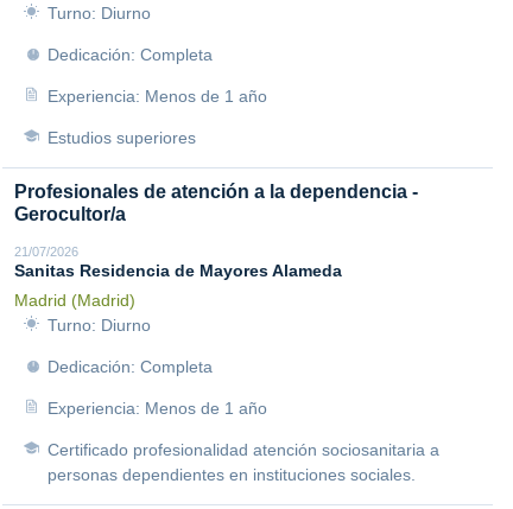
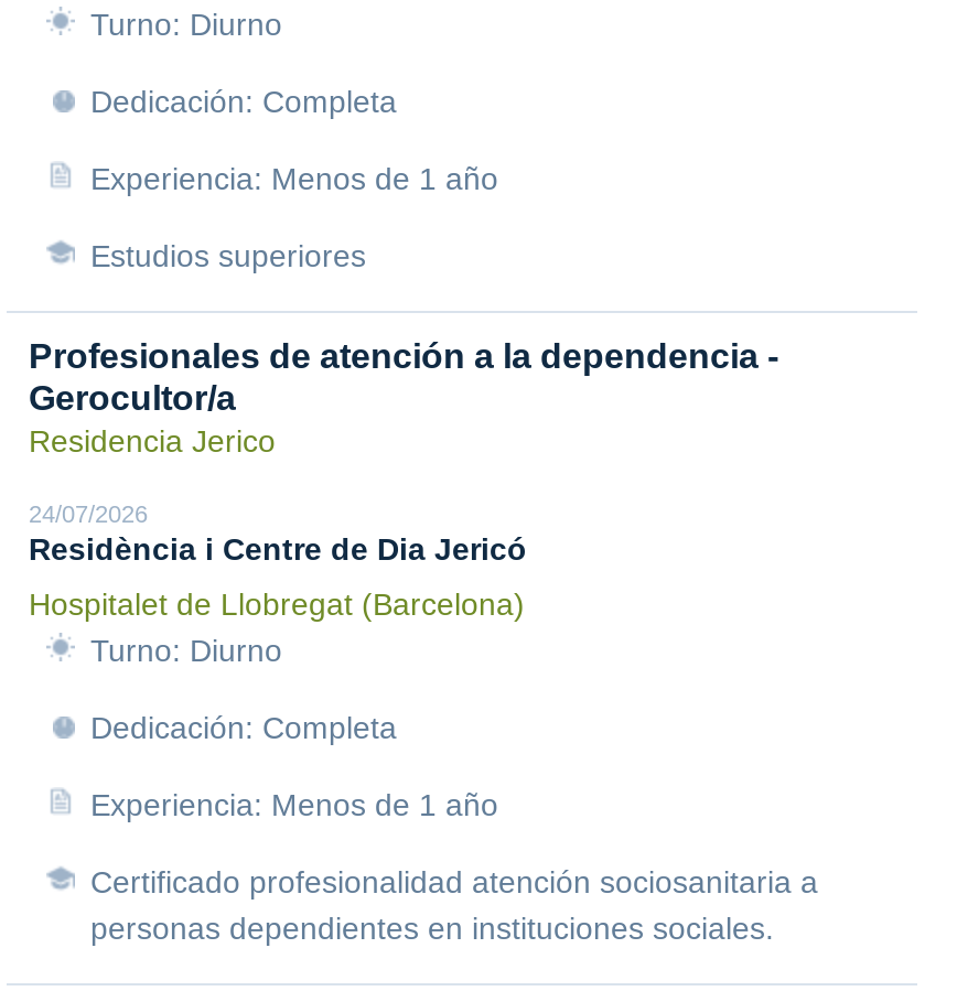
- 21/07/2026
- Sanitas Residencia de Mayores Alameda
- Madrid (Madrid)
+ Residencia Jerico
+ 24/07/2026
+ Residència i Centre de Dia Jericó
+ Hospitalet de Llobregat (Barcelona)
